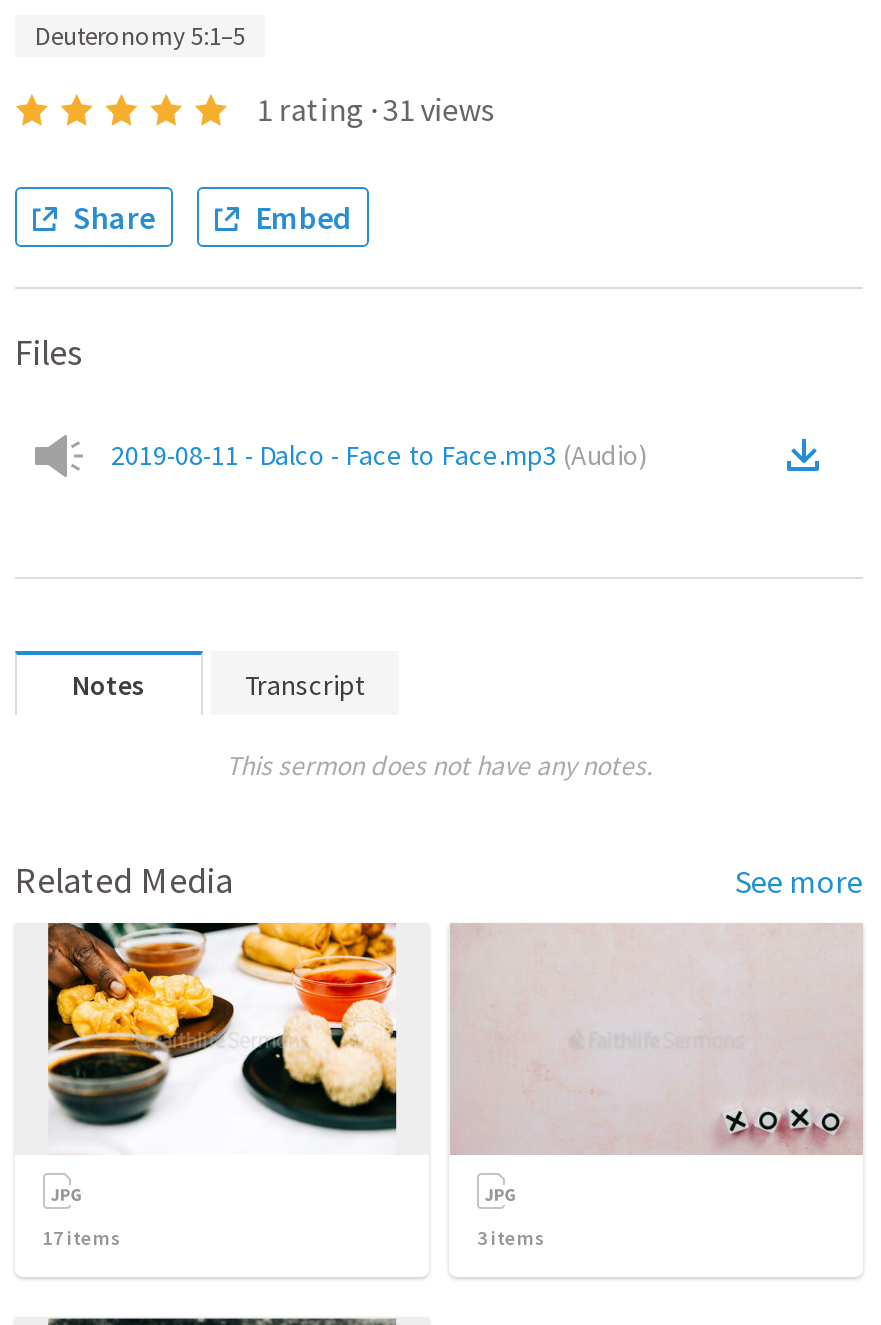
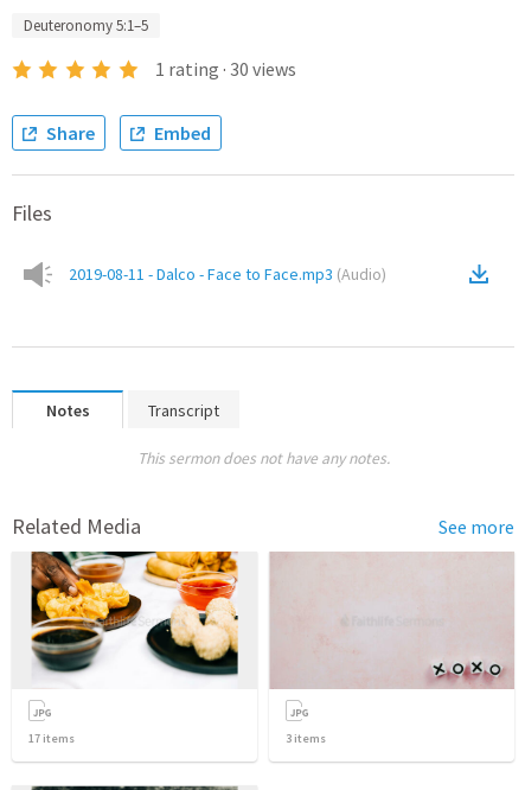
- 1 rating · 31 views
+ 1 rating · 30 views
